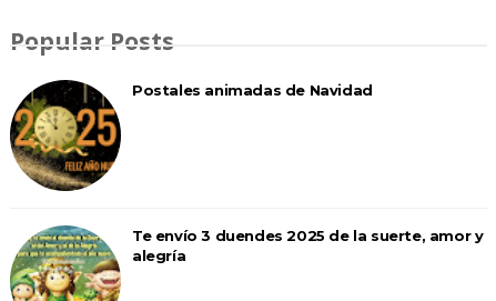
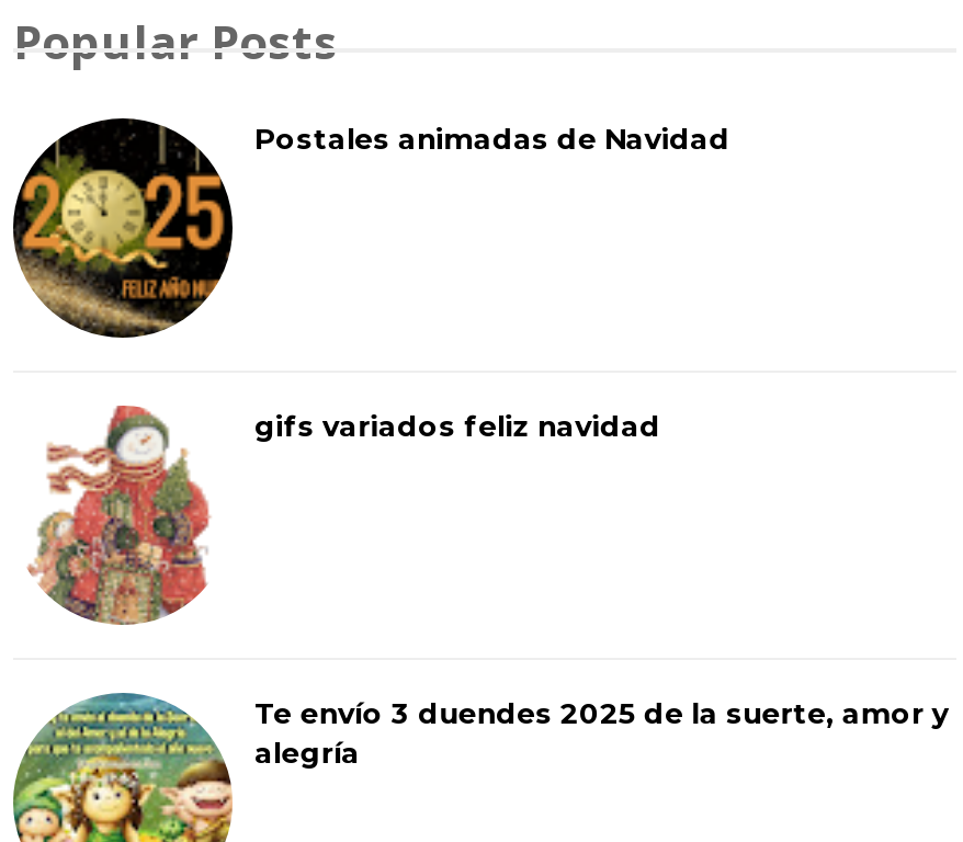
+ [image]
+ gifs variados feliz navidad
